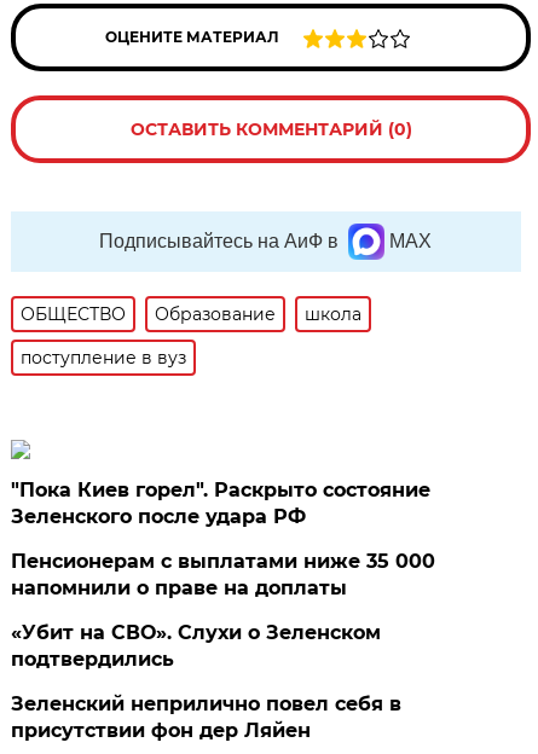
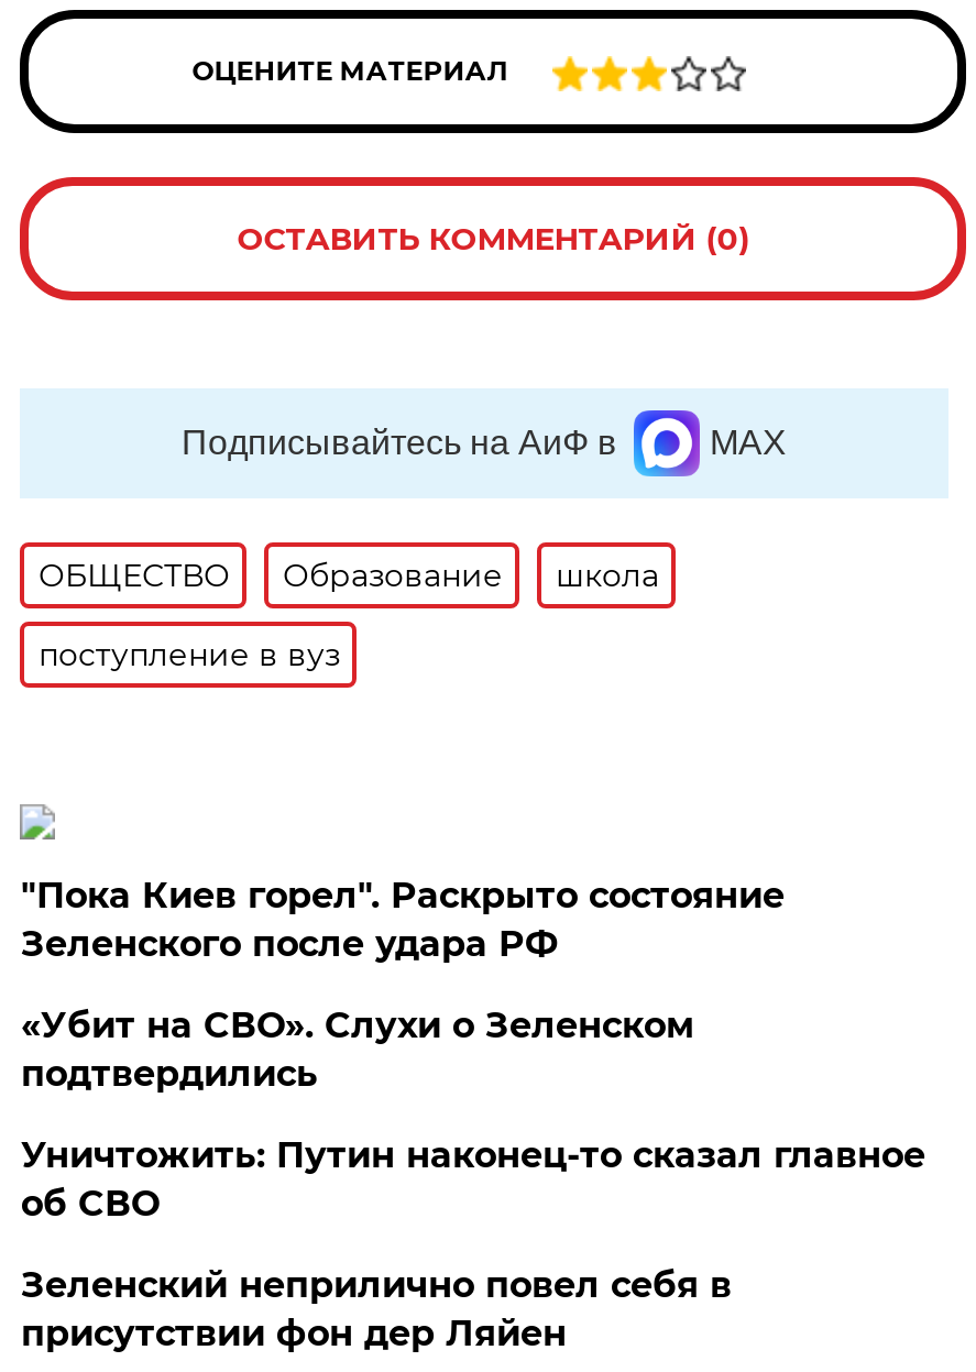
- Пенсионерам с выплатами ниже 35 000
- напомнили о праве на доплаты

moved up: «Убит на СВО». Слухи о Зеленском | подтвердились

+ Уничтожить: Путин наконец-то сказал главное
+ об СВО
